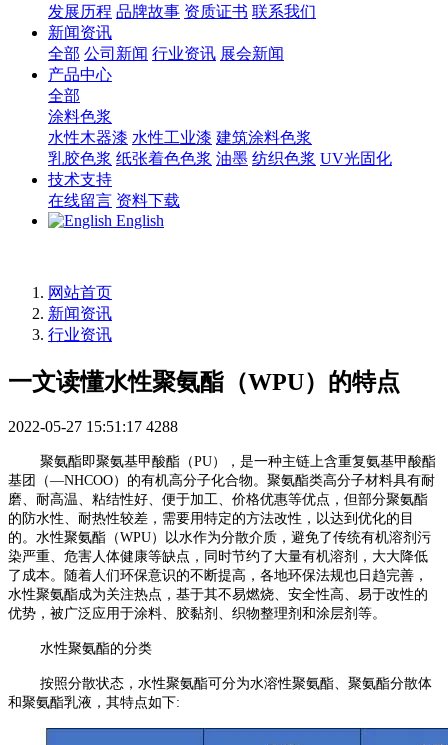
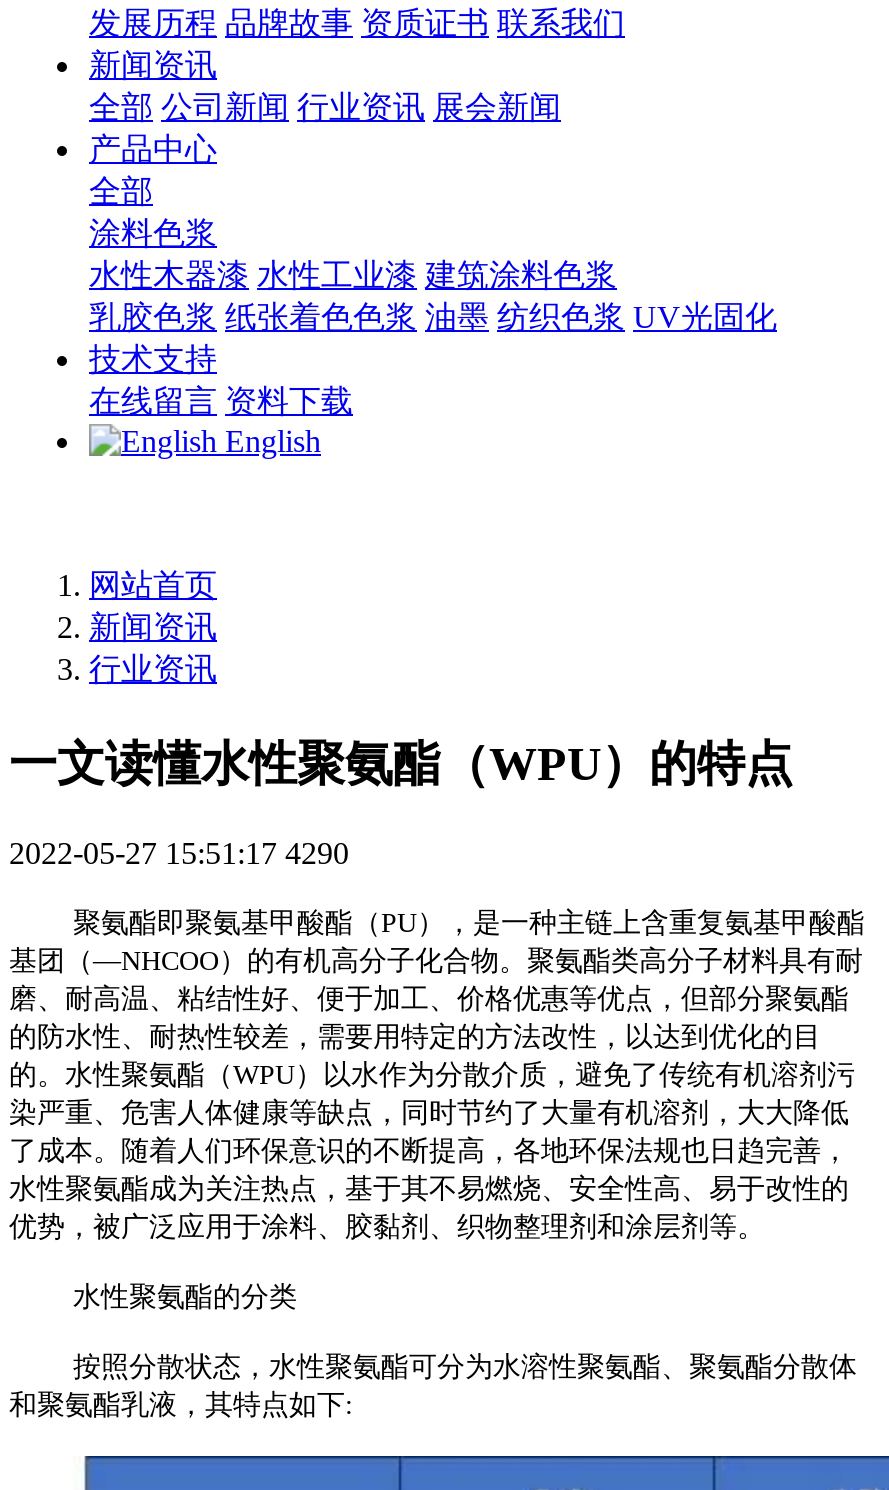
- 2022-05-27 15:51:17 4288
+ 2022-05-27 15:51:17 4290
